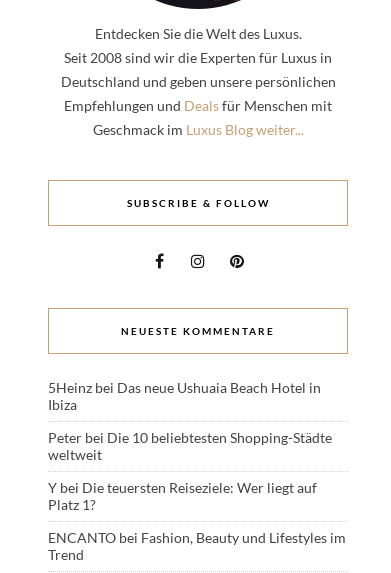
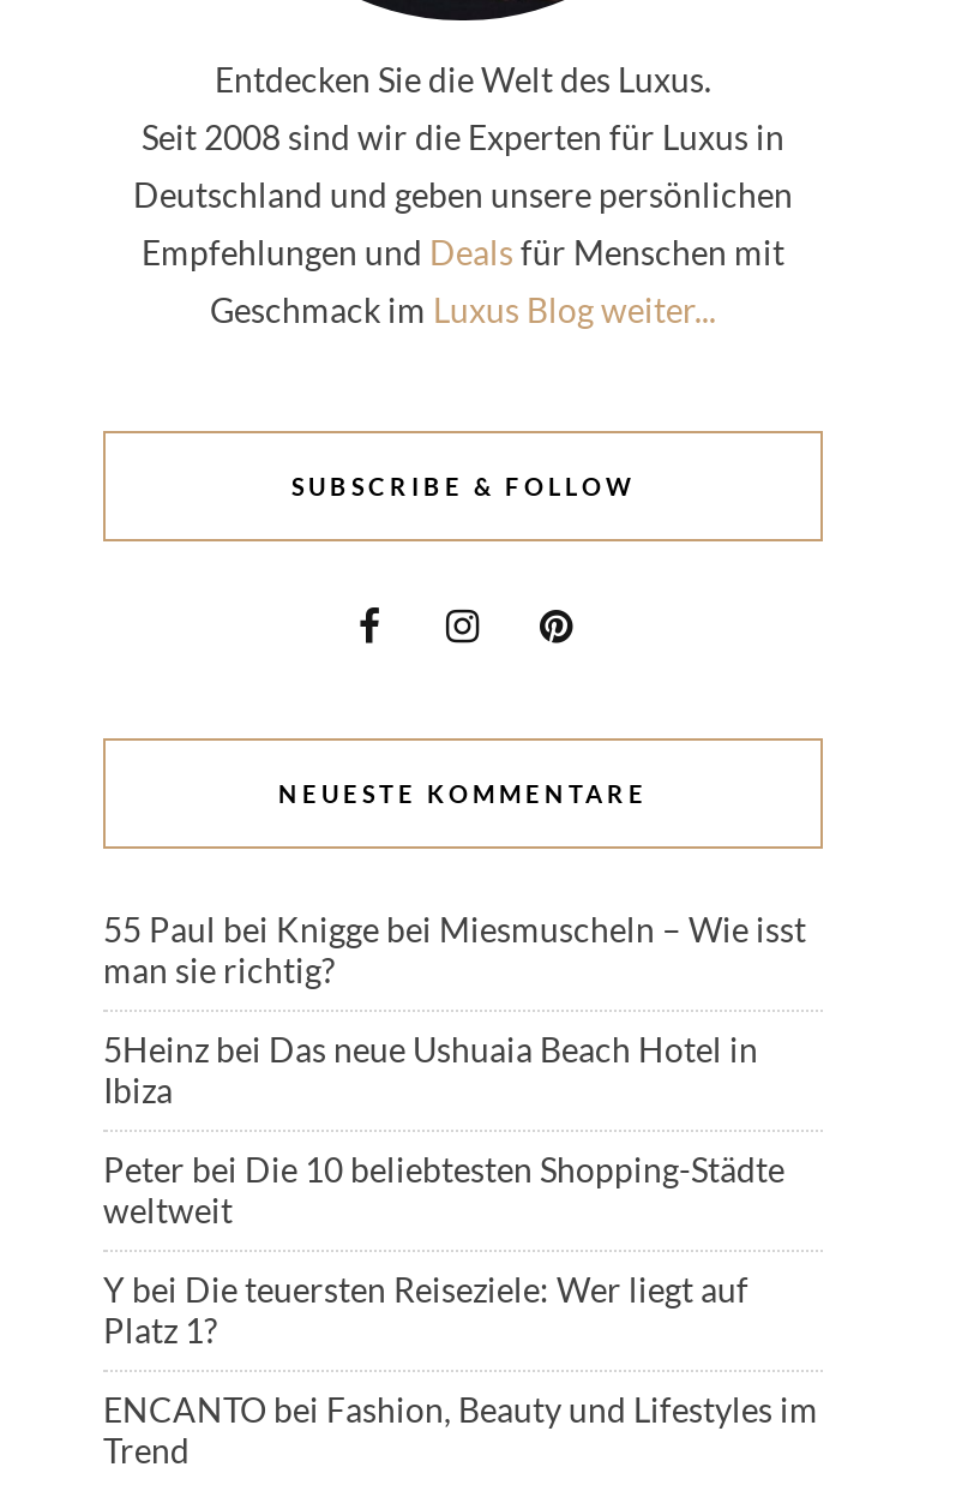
+ 55 Paul bei Knigge bei Miesmuscheln – Wie isst
+ man sie richtig?
